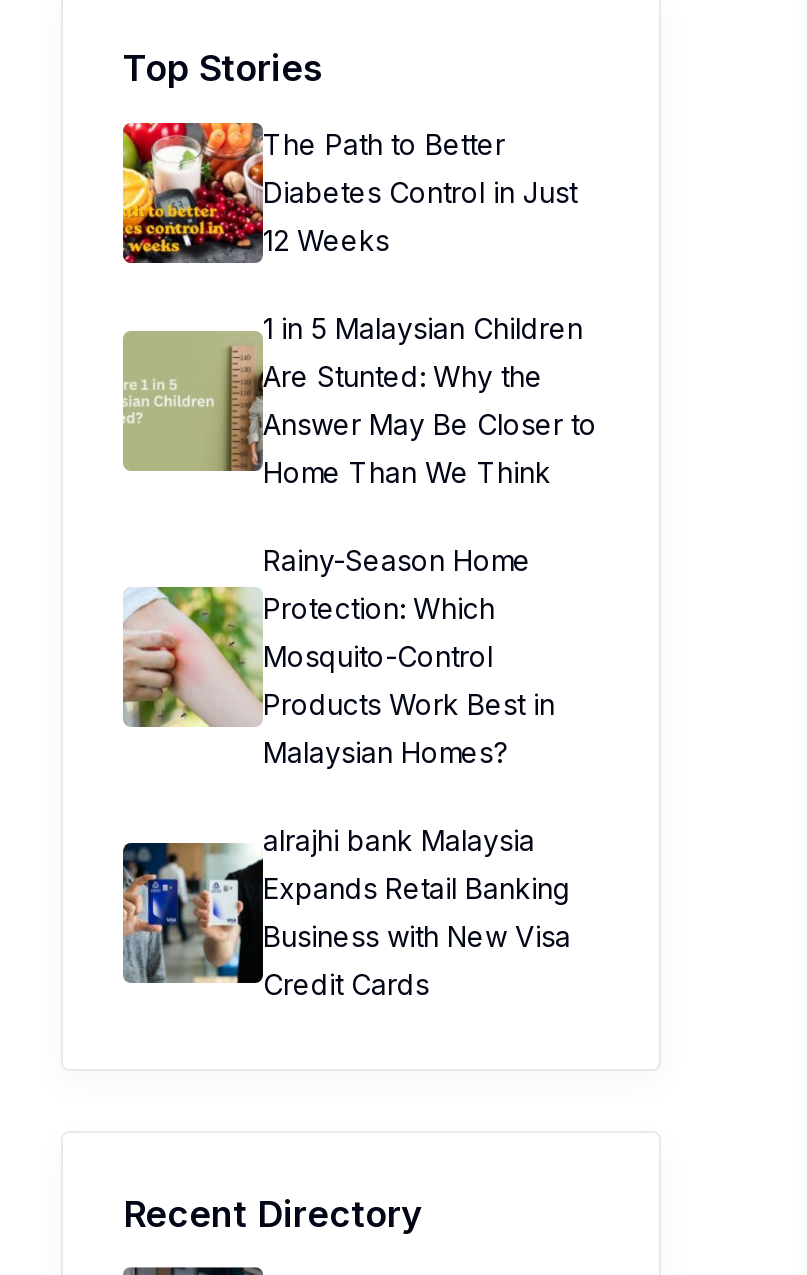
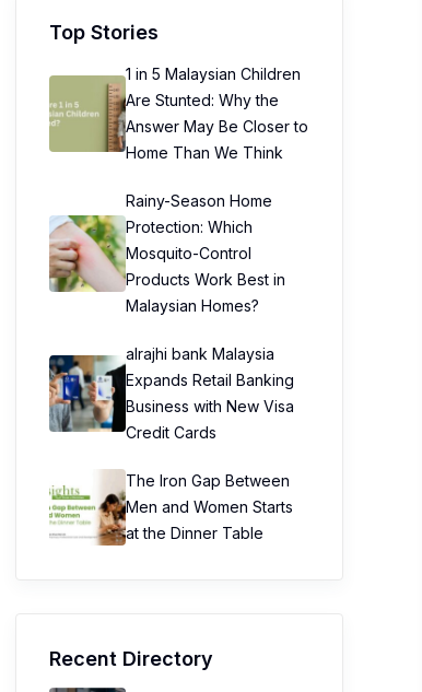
- [image]
- The Path to Better
- Diabetes Control in Just
- 12 Weeks

moved up: [image] | 1 in 5 Malaysian Children | Are Stunted: Why the | ... | Business with New Visa | Credit Cards

+ [image]
+ The Iron Gap Between
+ Men and Women Starts
+ at the Dinner Table
